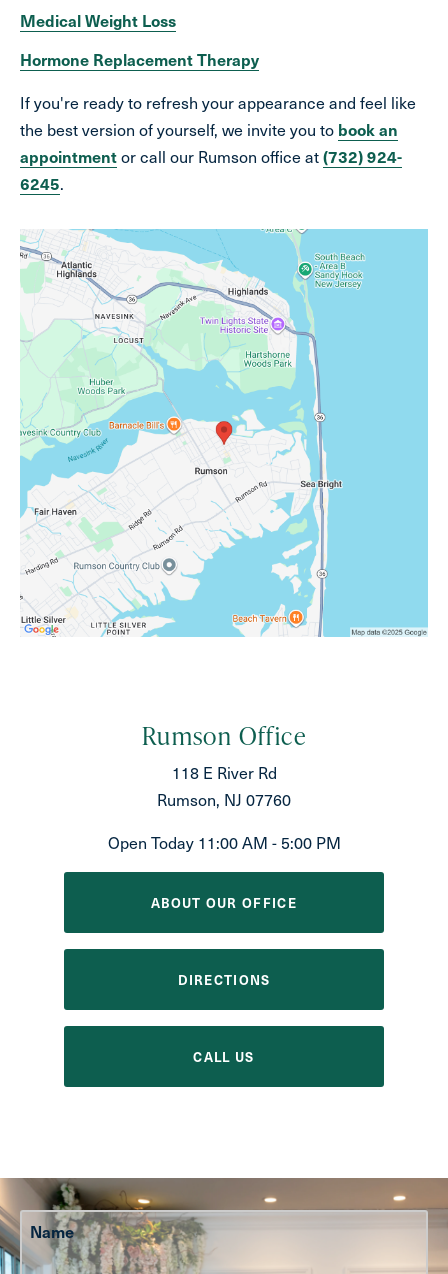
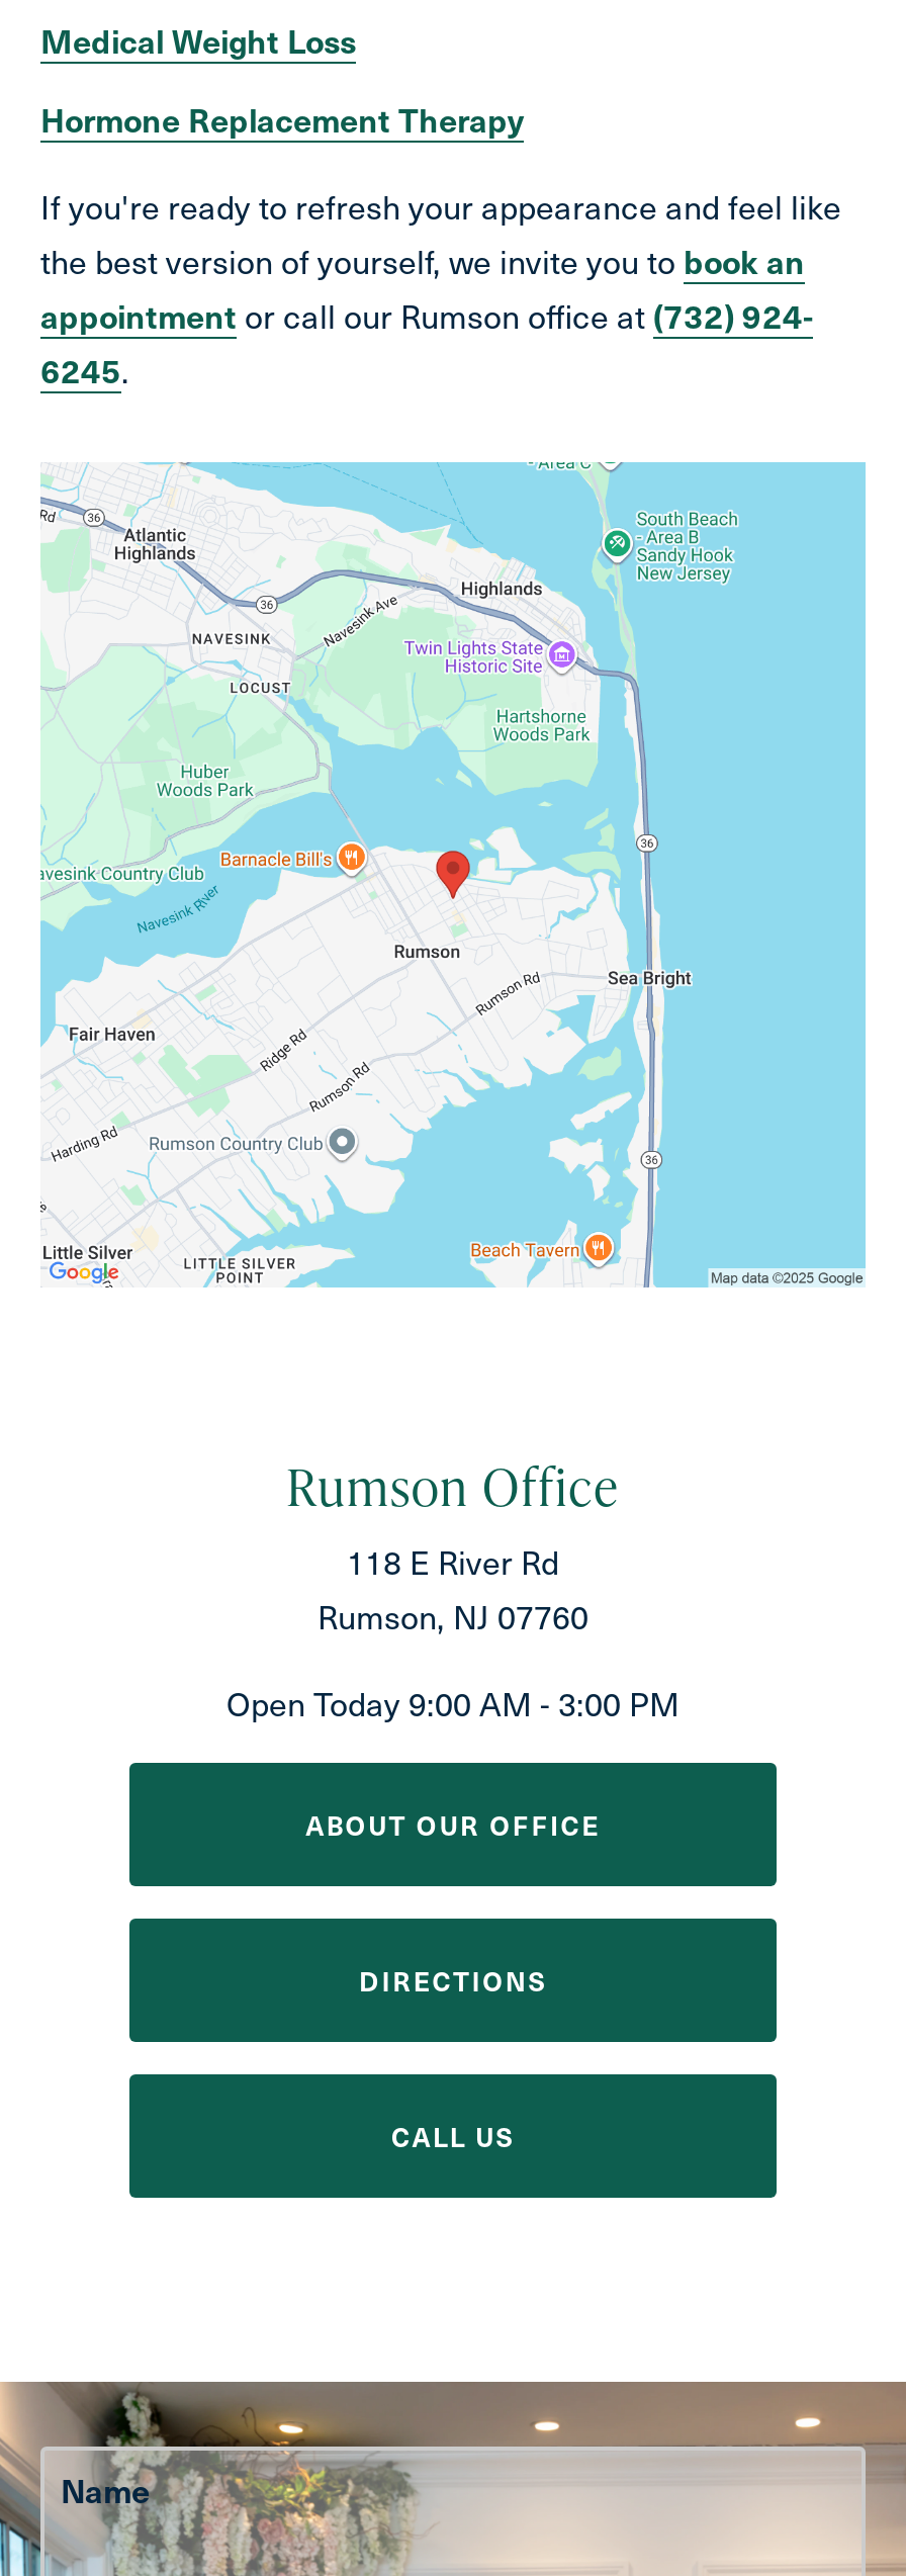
- Open Today 11:00 AM - 5:00 PM
+ Open Today 9:00 AM - 3:00 PM
